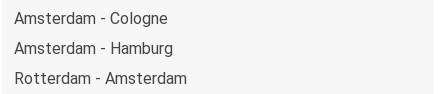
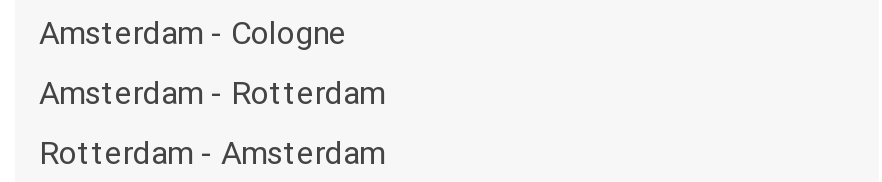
- Amsterdam - Hamburg
+ Amsterdam - Rotterdam
